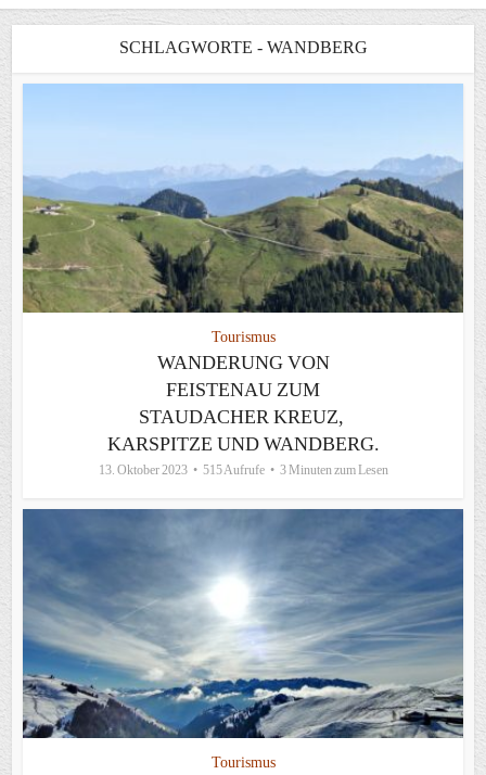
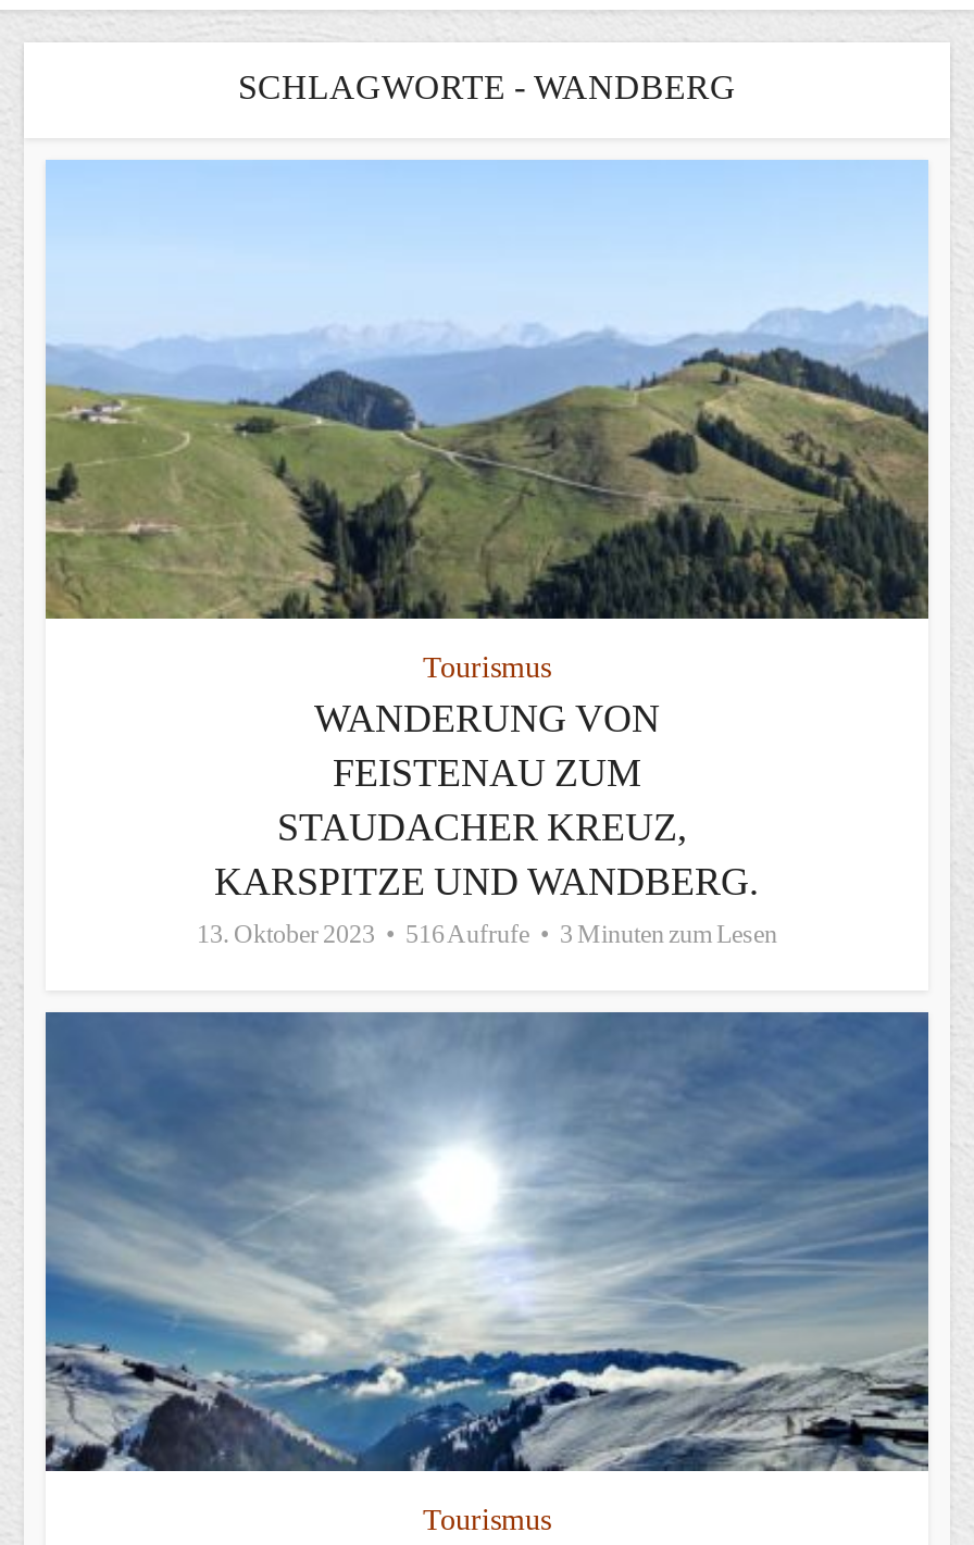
- 13. Oktober 2023 515 Aufrufe 3 Minuten zum Lesen
+ 13. Oktober 2023 516 Aufrufe 3 Minuten zum Lesen
